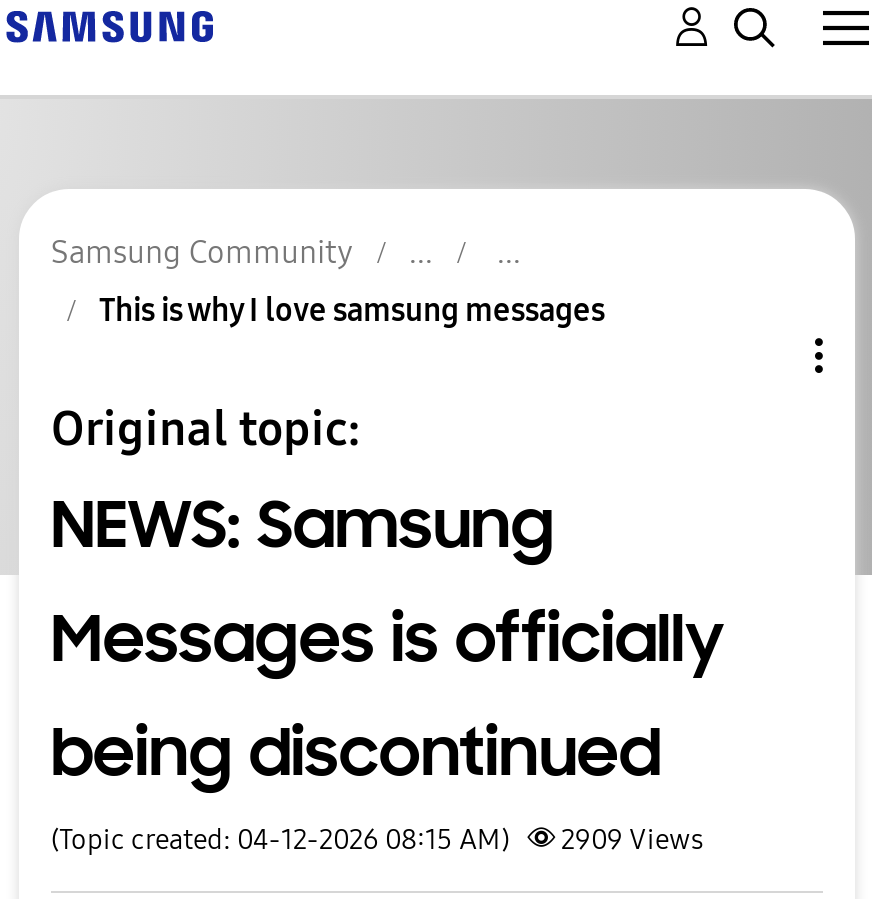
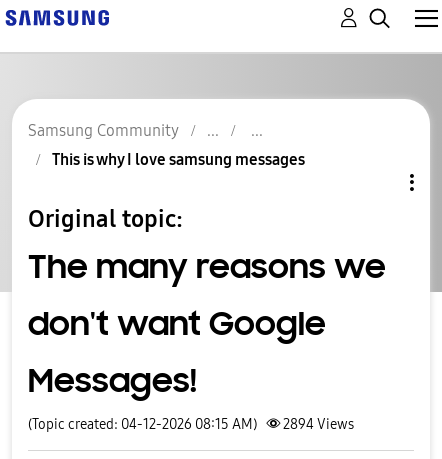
- NEWS: Samsung
- Messages is officially
- being discontinued
+ The many reasons we
+ don't want Google
+ Messages!

- (Topic created: 04-12-2026 08:15 AM) 2909 Views
+ (Topic created: 04-12-2026 08:15 AM) 2894 Views
